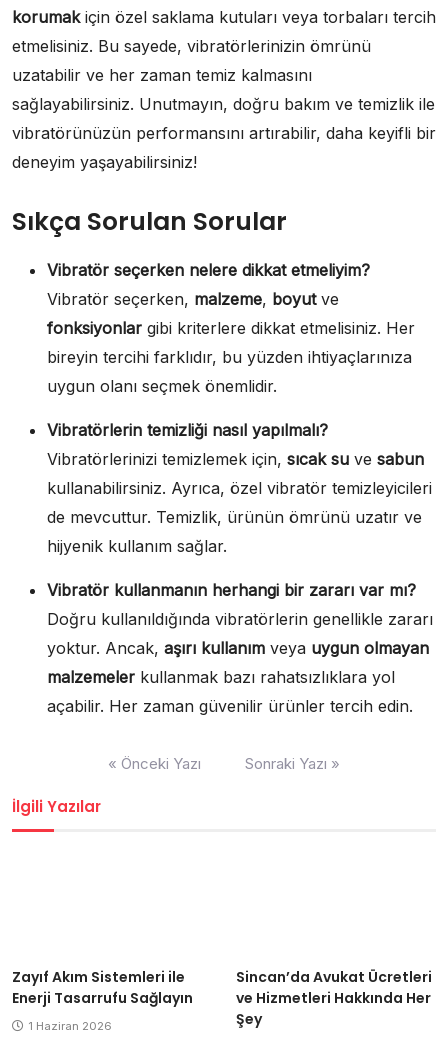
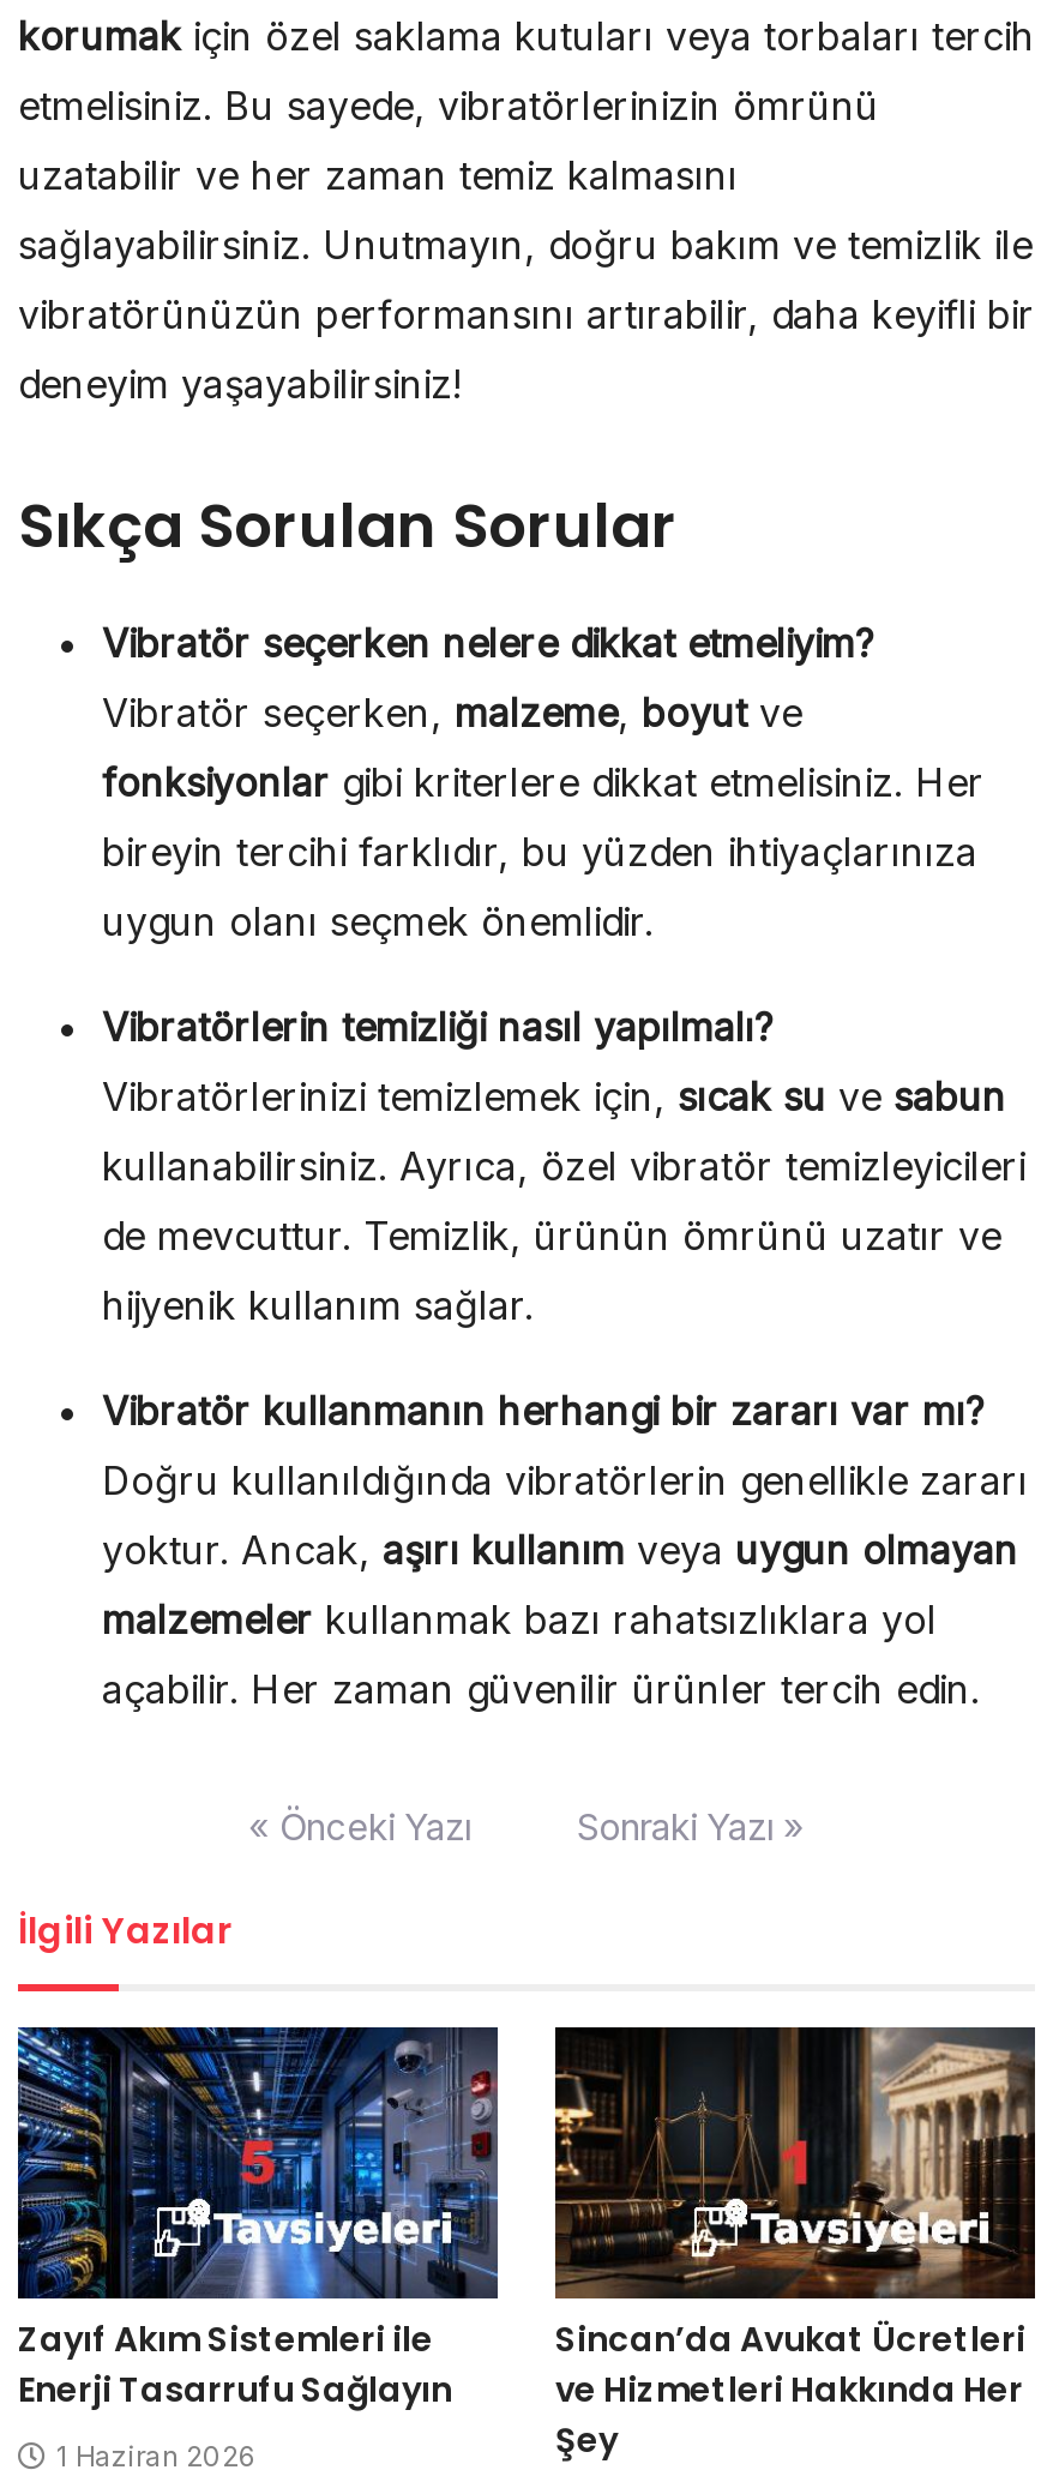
+ [image]

+ [image]
